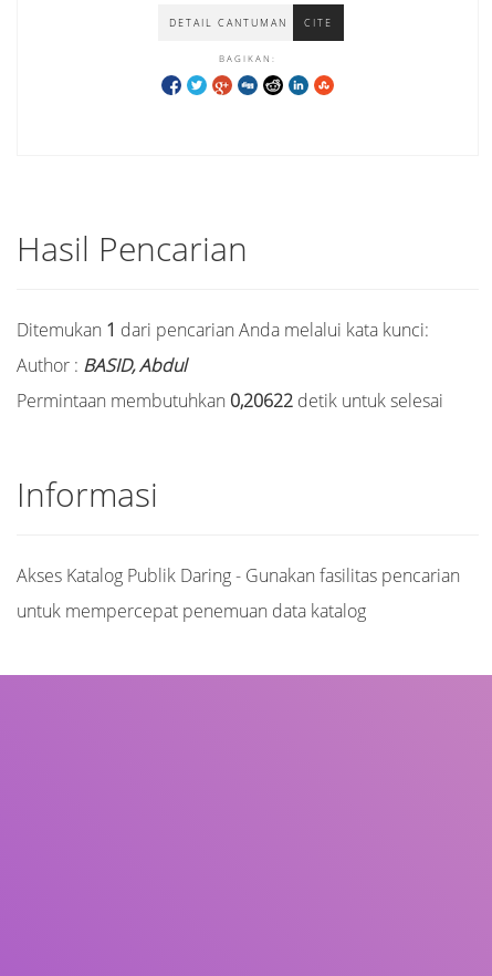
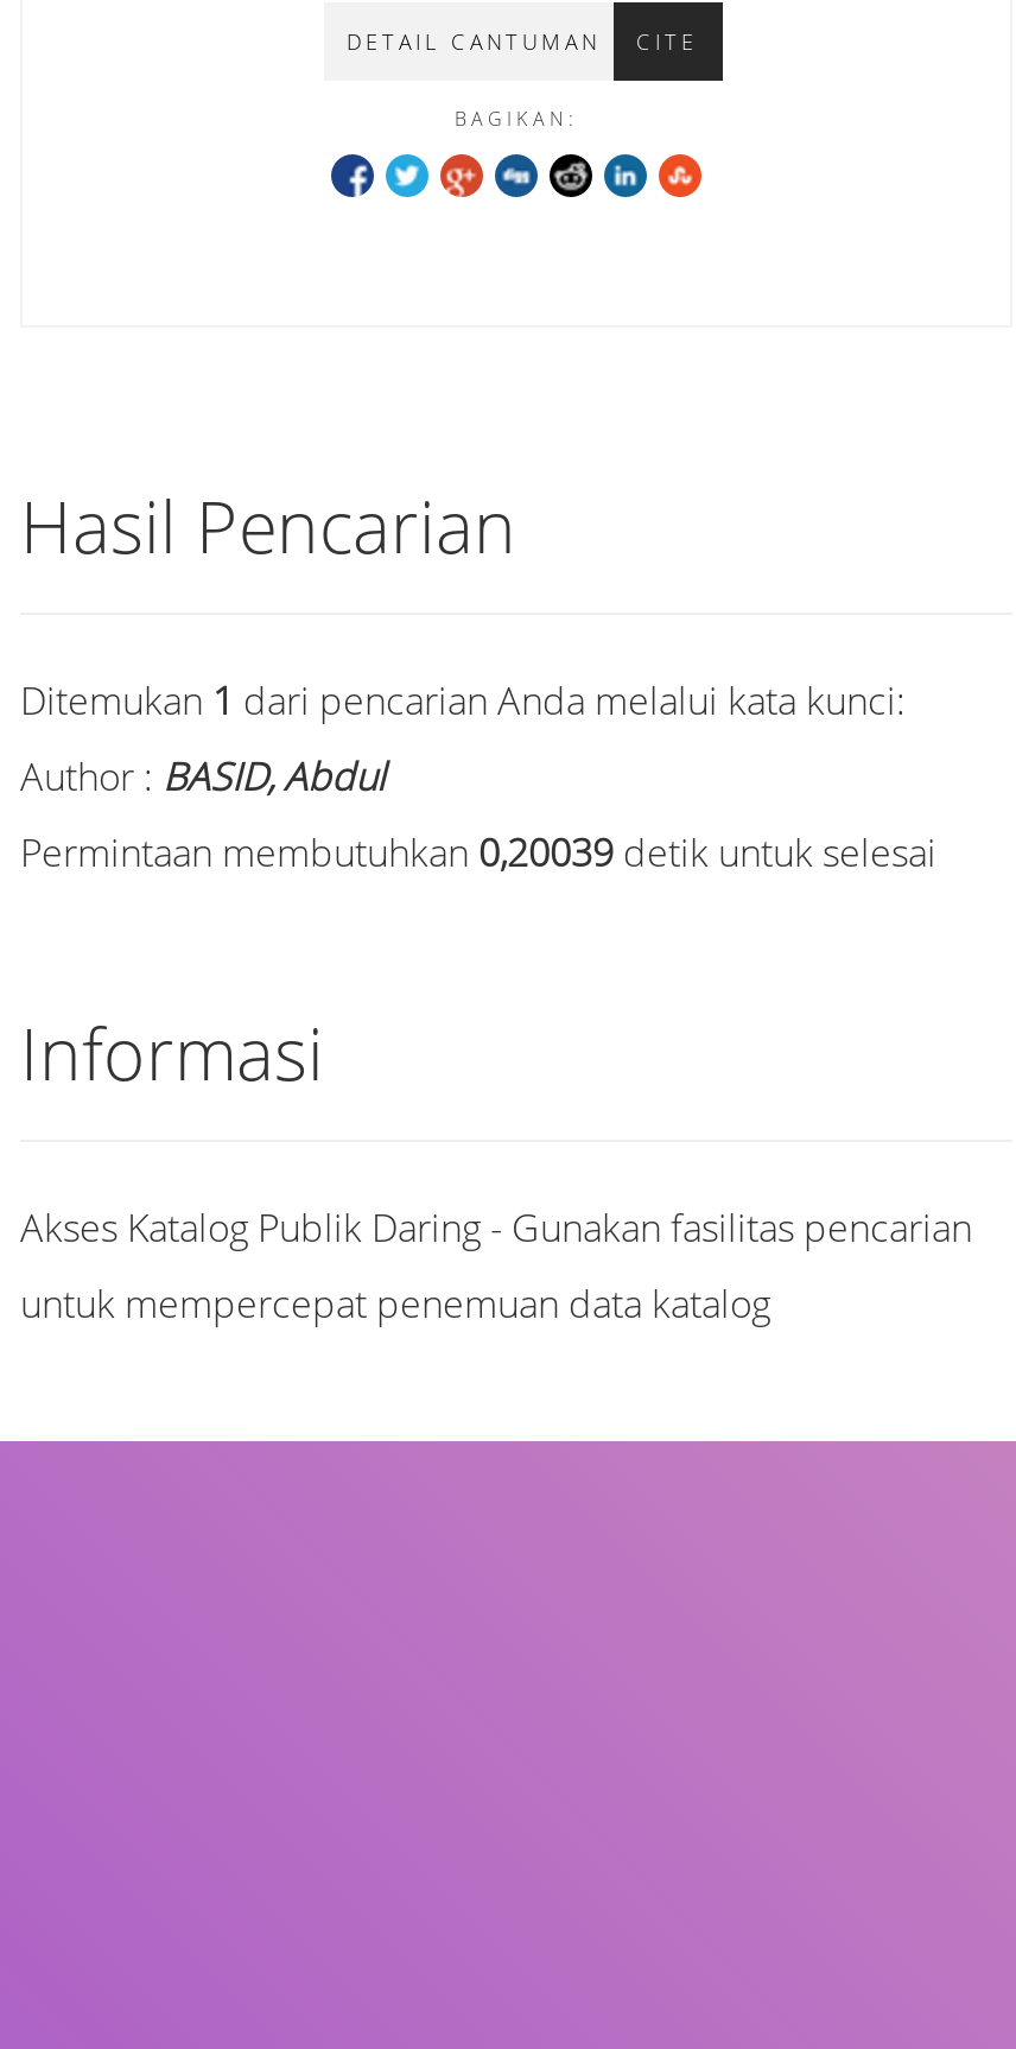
- Permintaan membutuhkan 0,20622 detik untuk selesai
+ Permintaan membutuhkan 0,20039 detik untuk selesai
